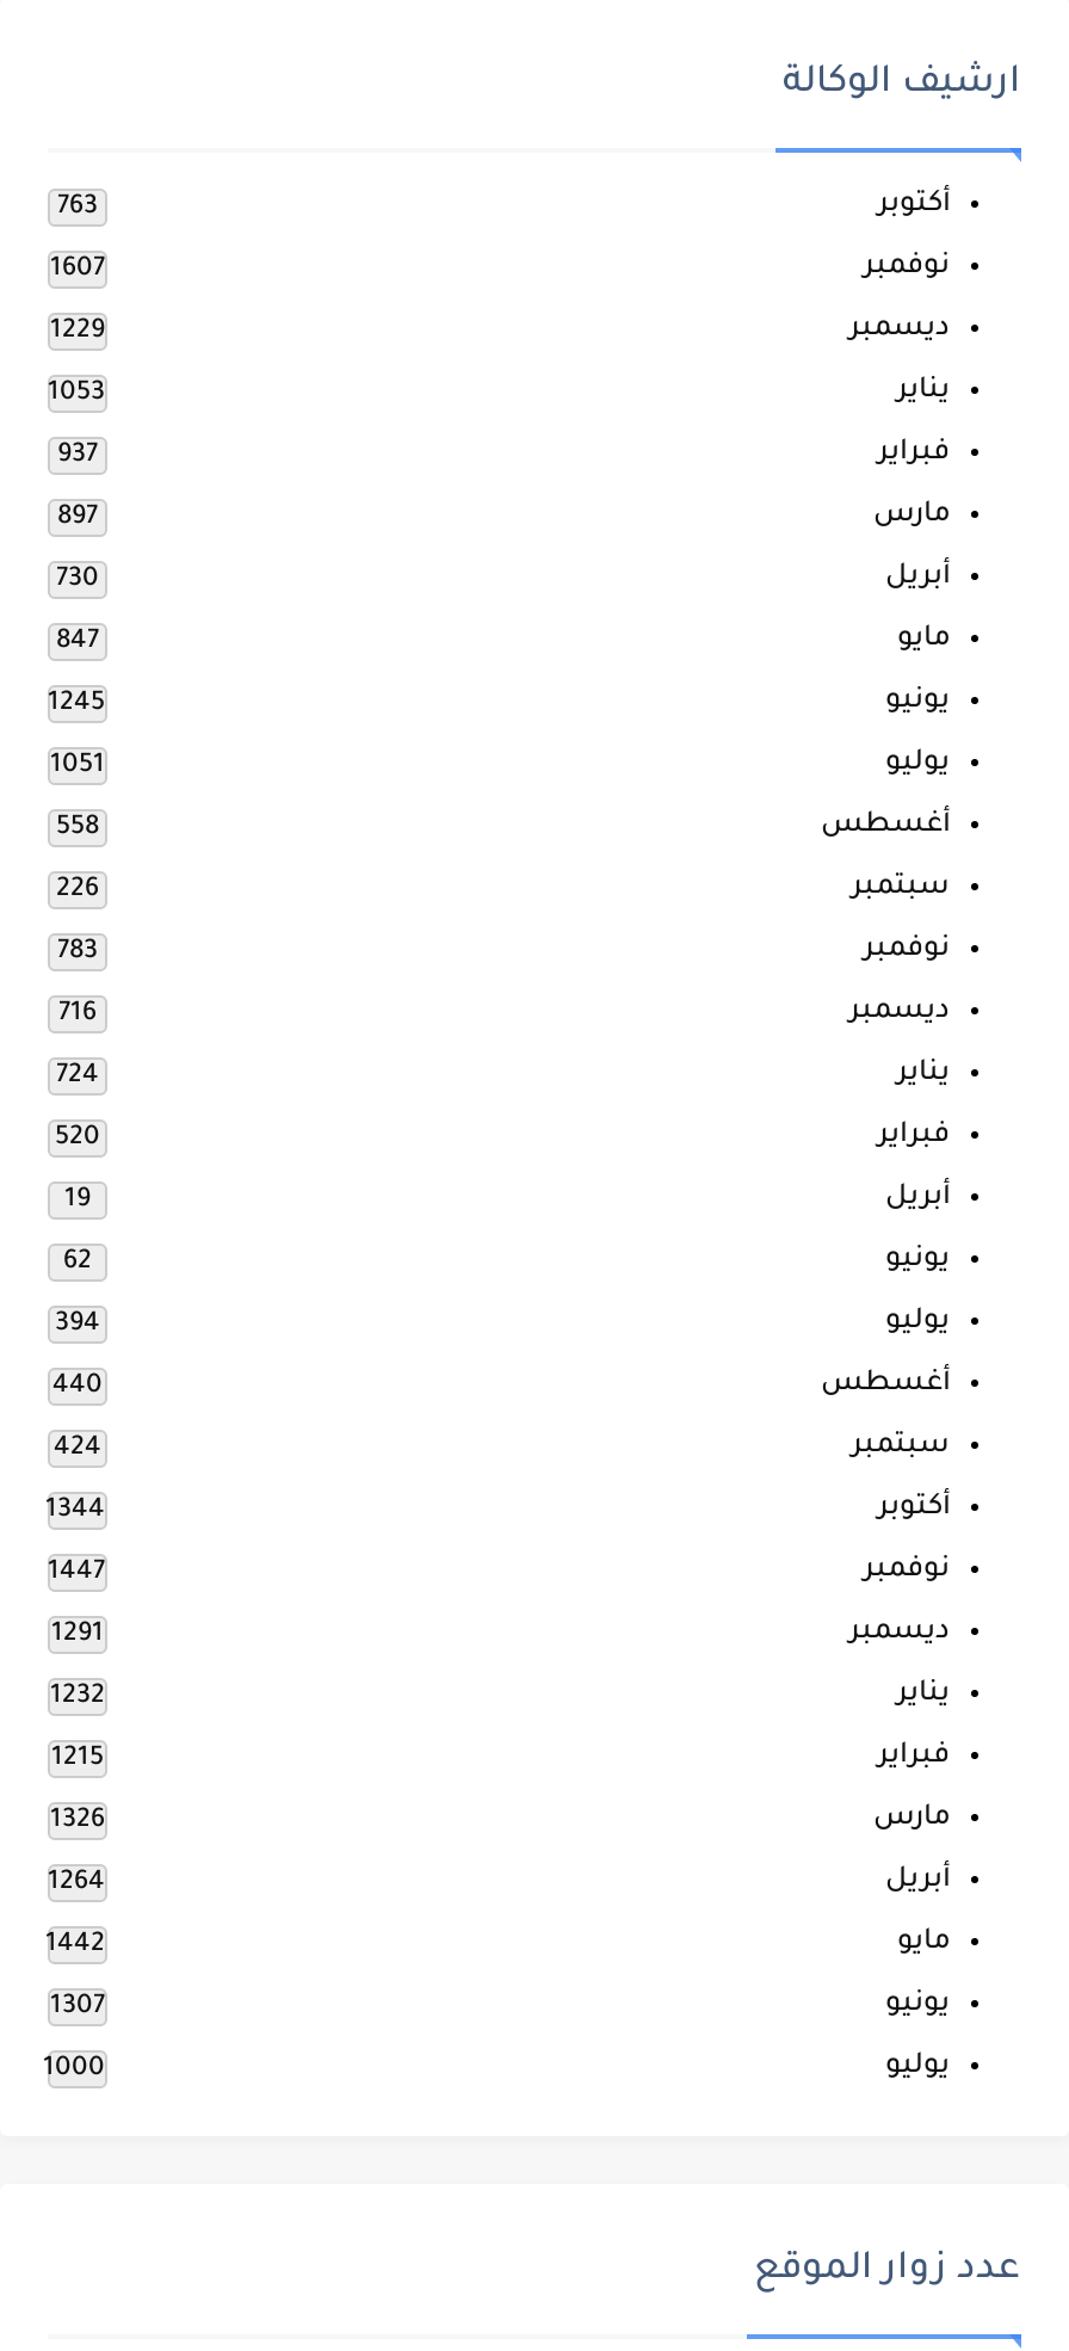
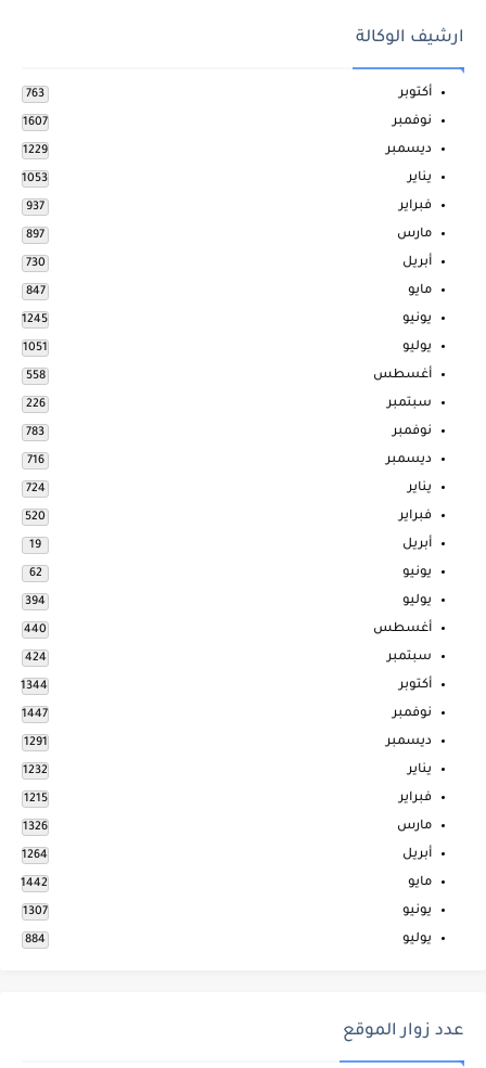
- 1000
+ 884
